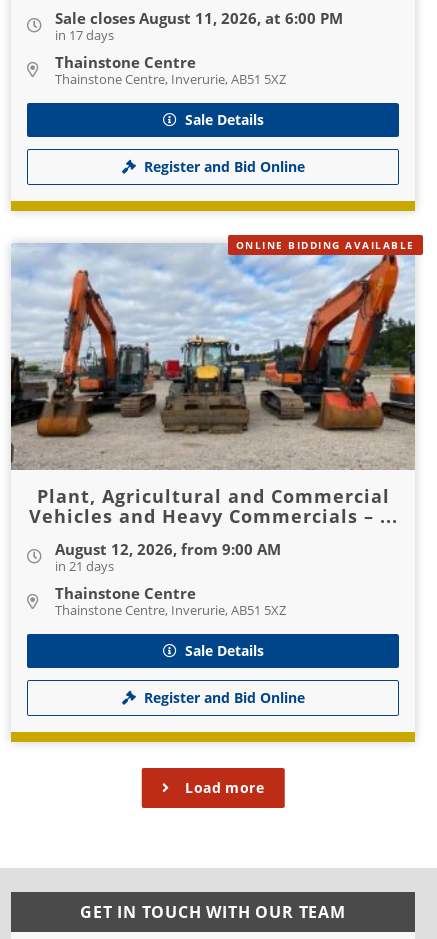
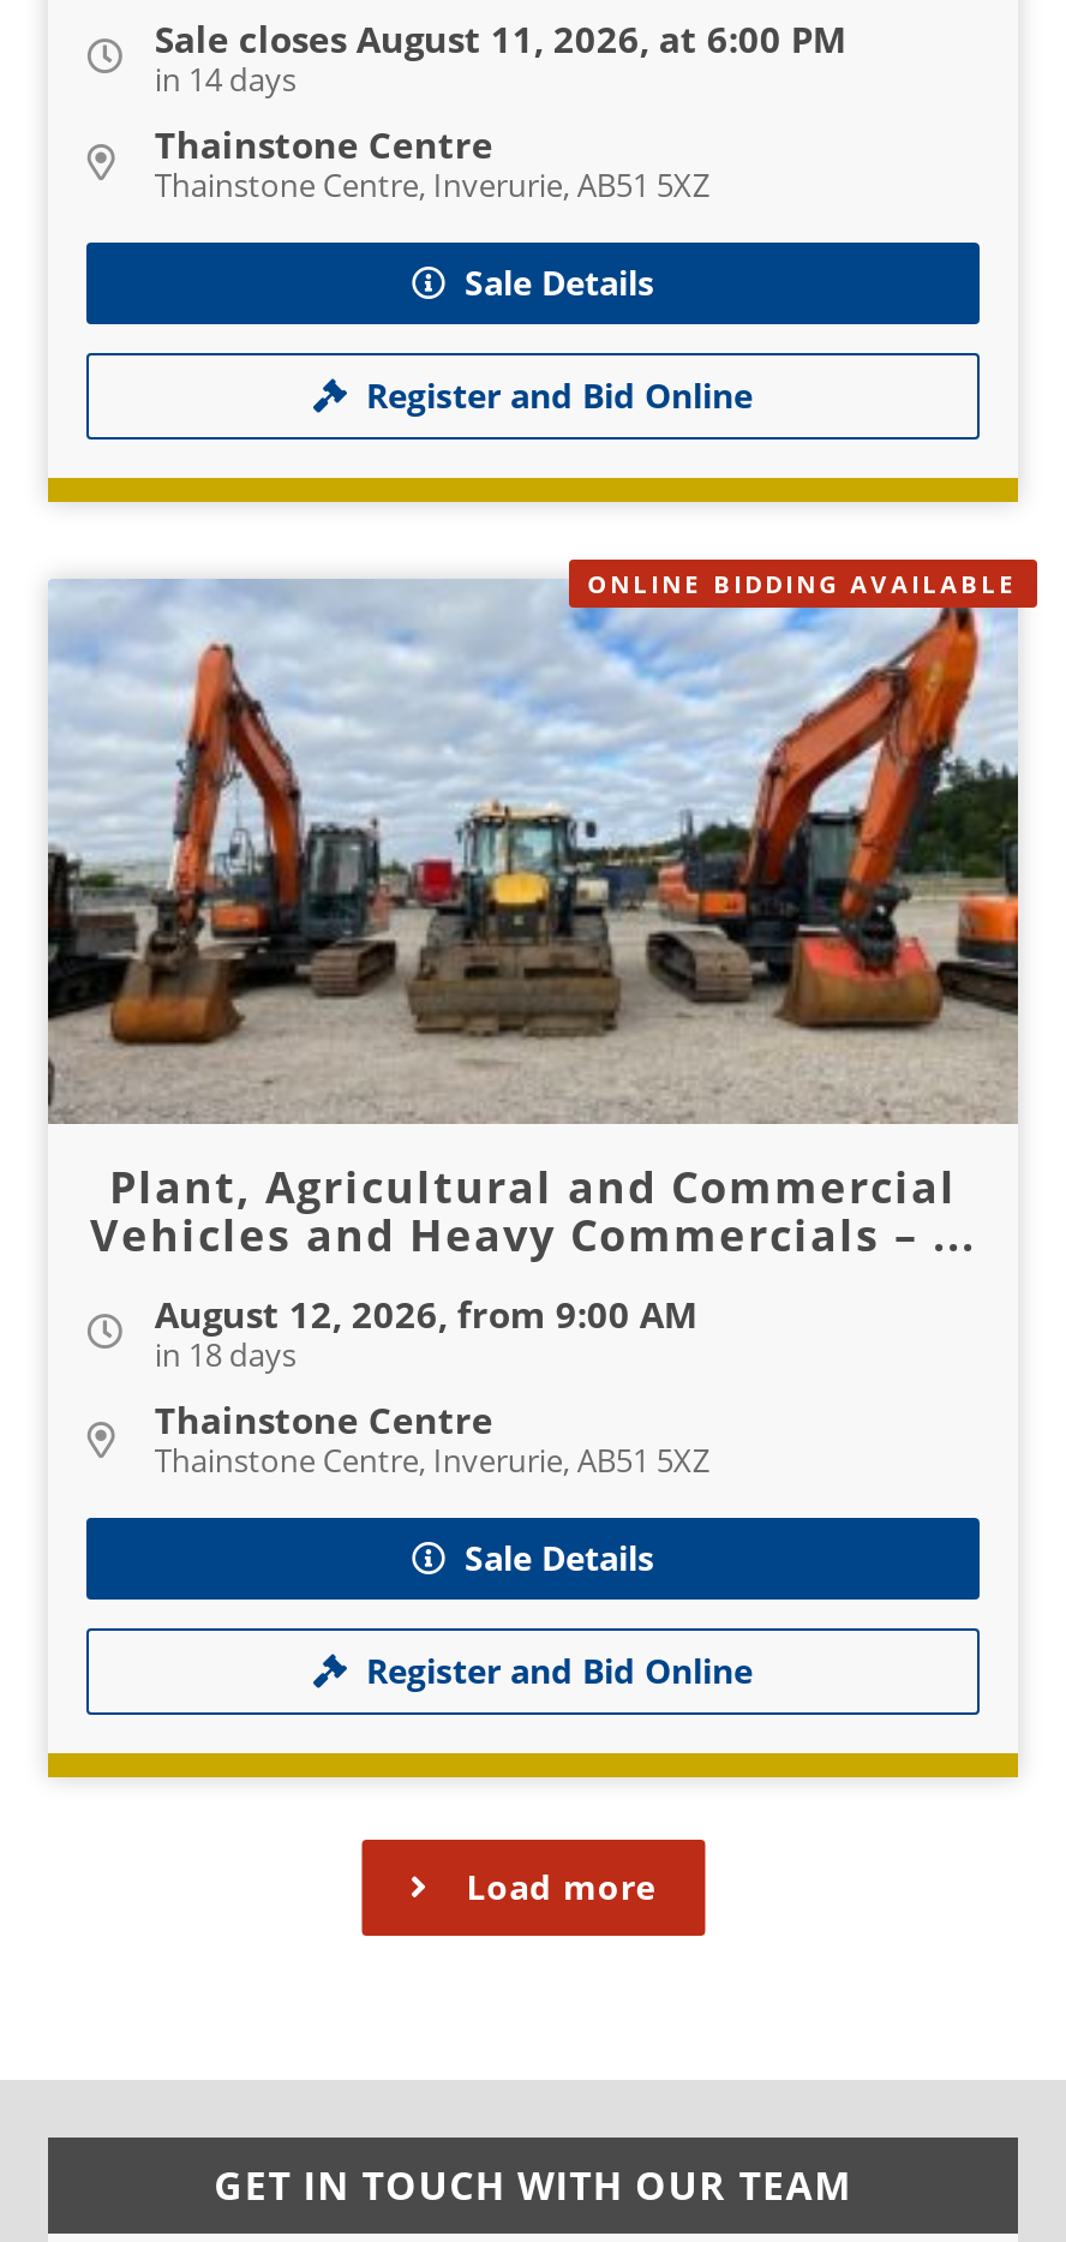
- in 17 days
+ in 14 days

- in 21 days
+ in 18 days
